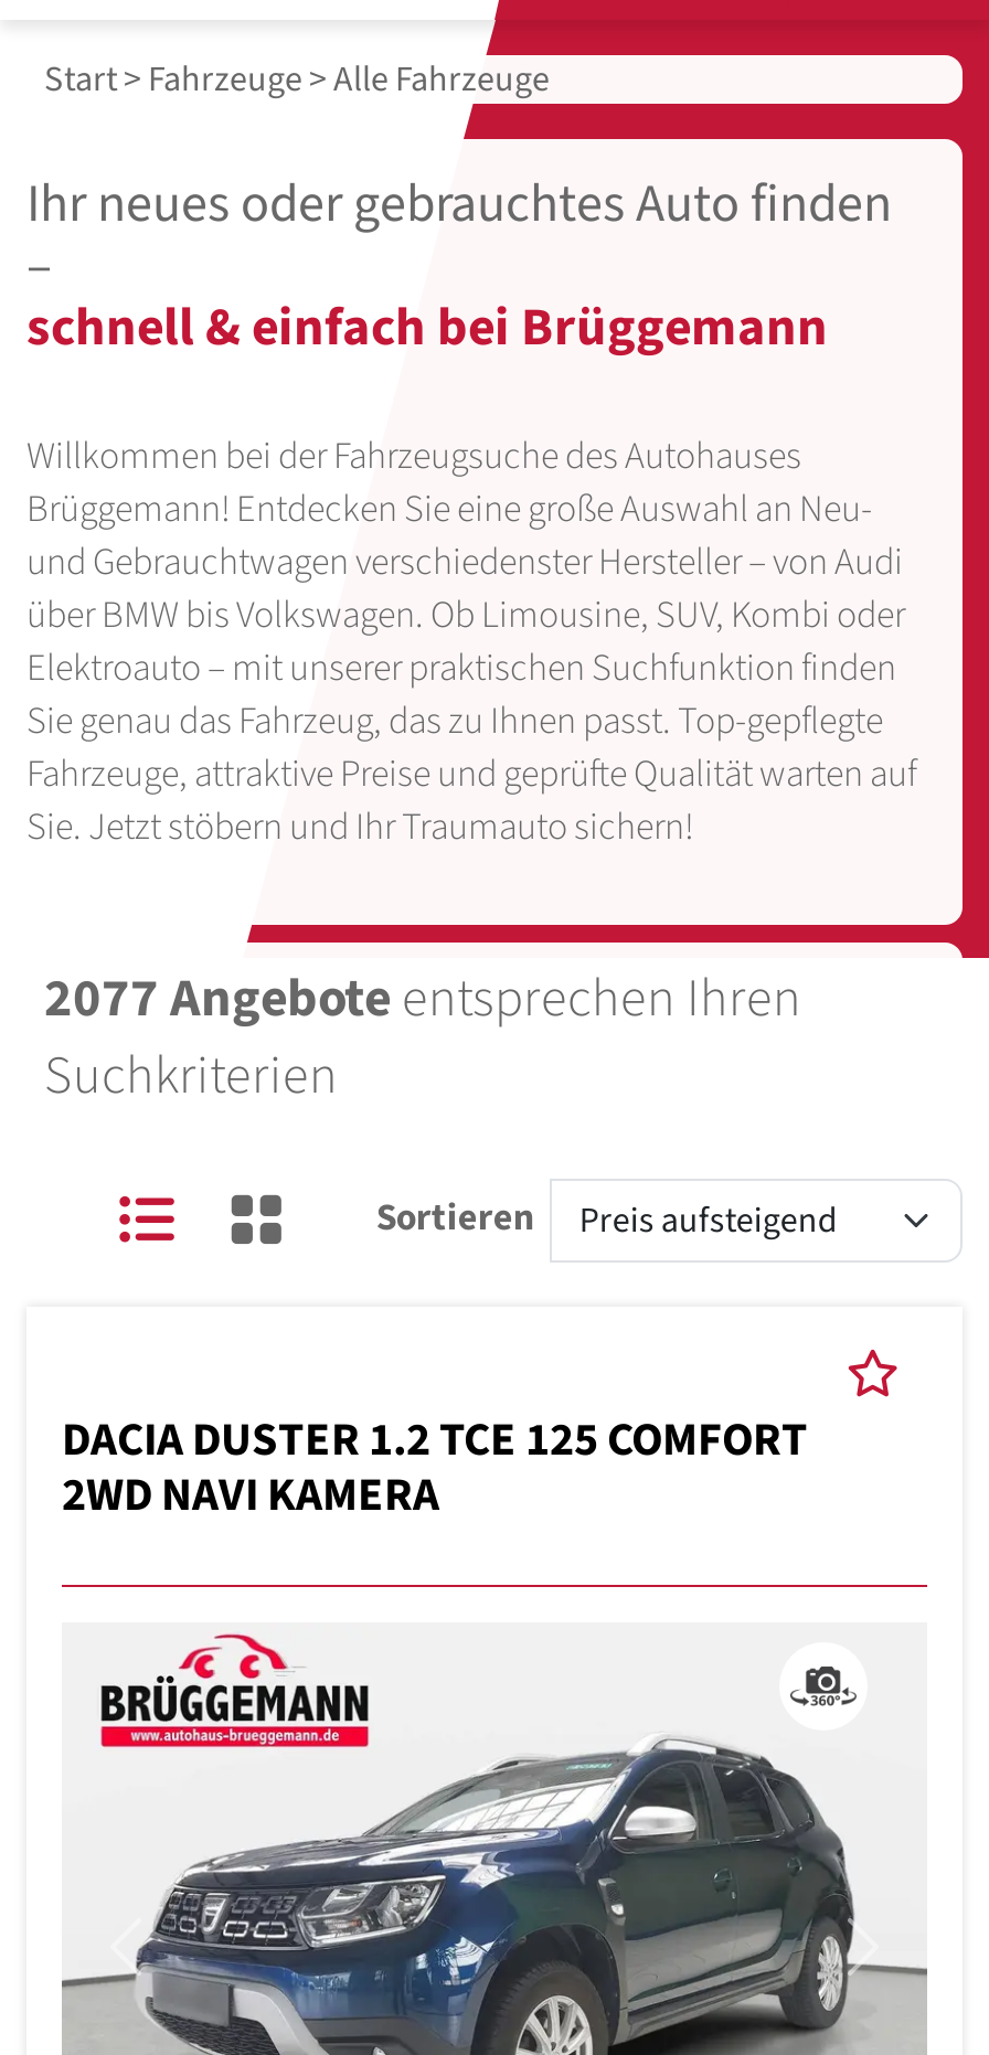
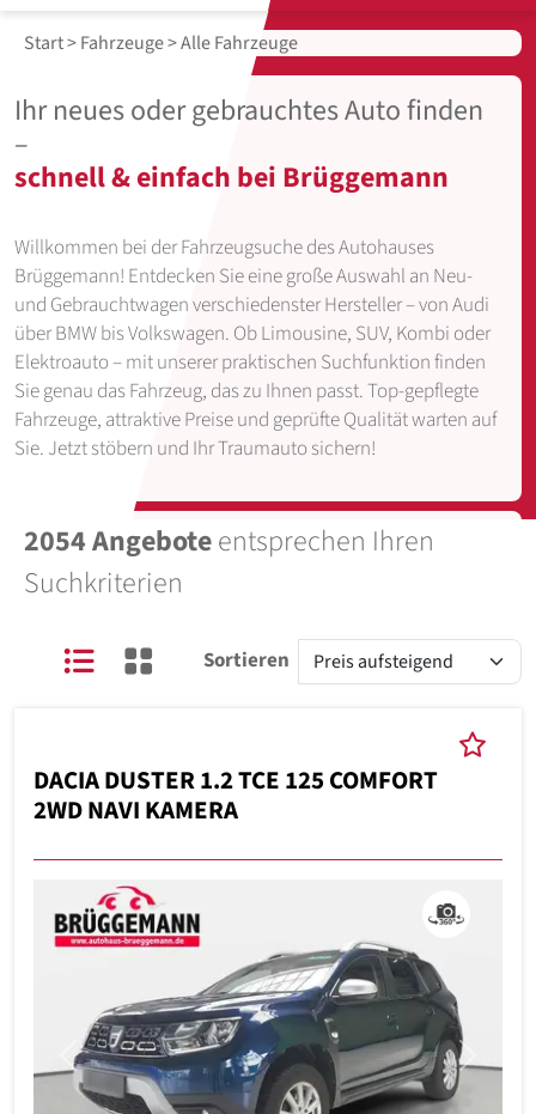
- 2077 Angebote entsprechen Ihren
+ 2054 Angebote entsprechen Ihren
